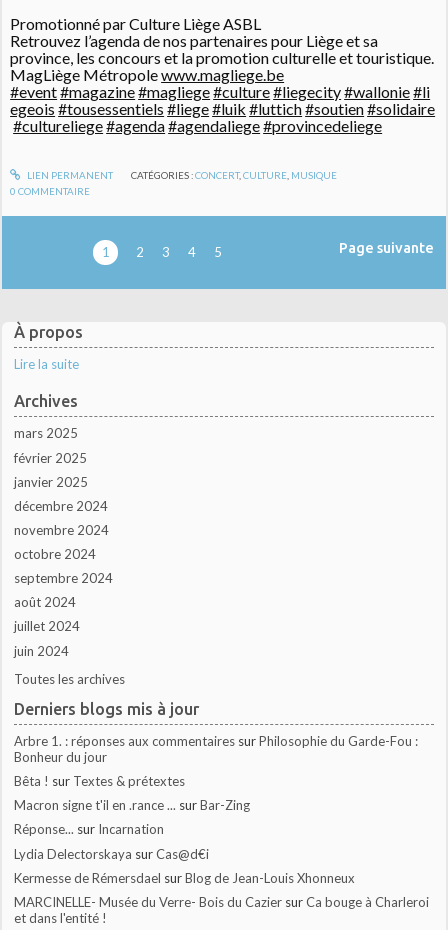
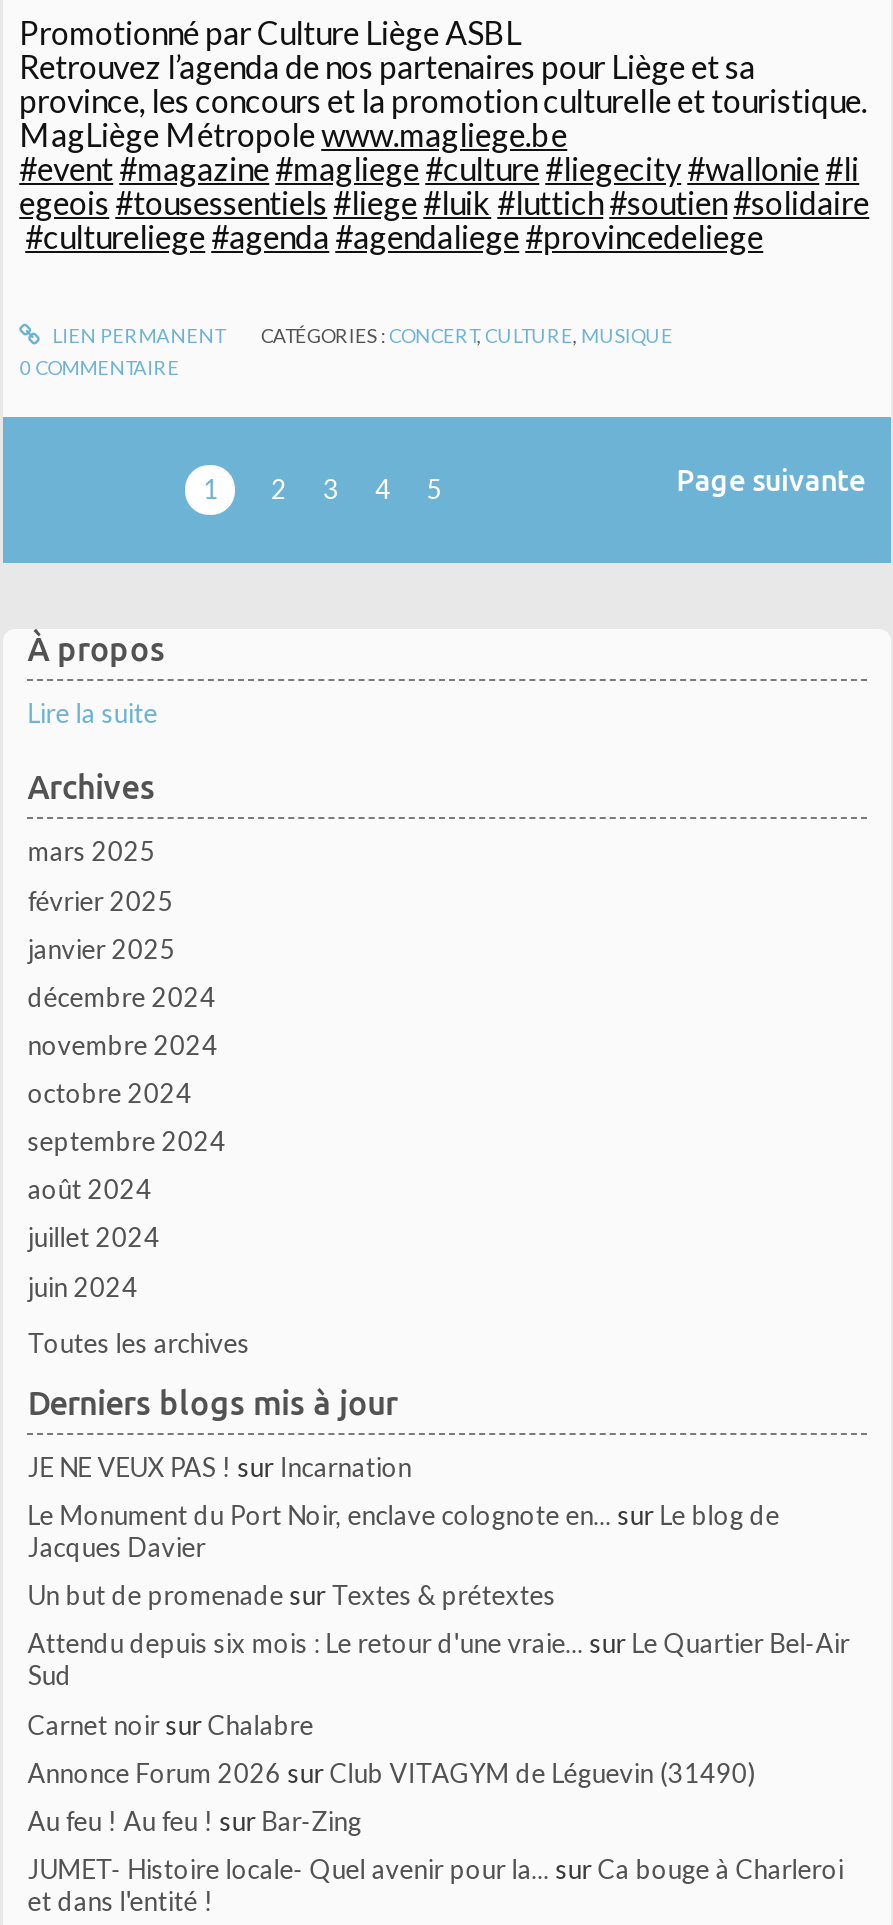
- Arbre 1. : réponses aux commentaires sur Philosophie du Garde-Fou :
- Bonheur du jour
- Bêta ! sur Textes & prétextes
- Macron signe t'il en .rance ... sur Bar-Zing
- Réponse... sur Incarnation
- Lydia Delectorskaya sur Cas@d€i
- Kermesse de Rémersdael sur Blog de Jean-Louis Xhonneux
- MARCINELLE- Musée du Verre- Bois du Cazier sur Ca bouge à Charleroi
+ JE NE VEUX PAS ! sur Incarnation
+ Le Monument du Port Noir, enclave colognote en... sur Le blog de
+ Jacques Davier
+ Un but de promenade sur Textes & prétextes
+ Attendu depuis six mois : Le retour d'une vraie... sur Le Quartier Bel-Air
+ Sud
+ Carnet noir sur Chalabre
+ Annonce Forum 2026 sur Club VITAGYM de Léguevin (31490)
+ Au feu ! Au feu ! sur Bar-Zing
+ JUMET- Histoire locale- Quel avenir pour la... sur Ca bouge à Charleroi
